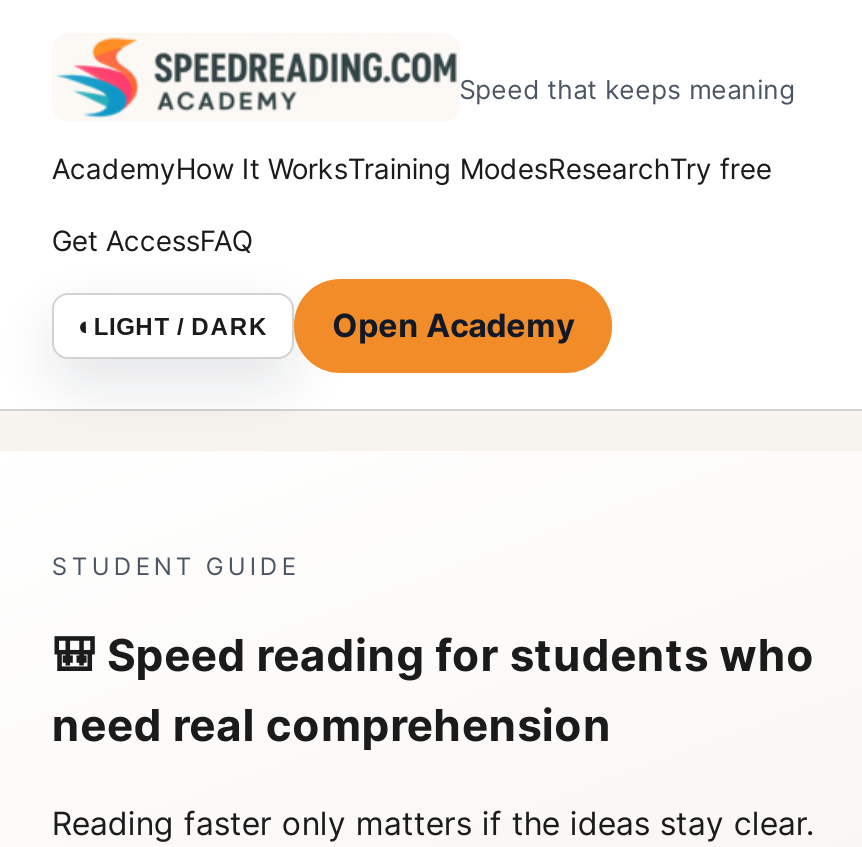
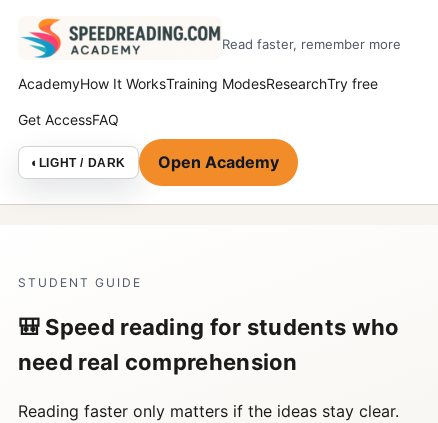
- Speed that keeps meaning
+ Read faster, remember more
